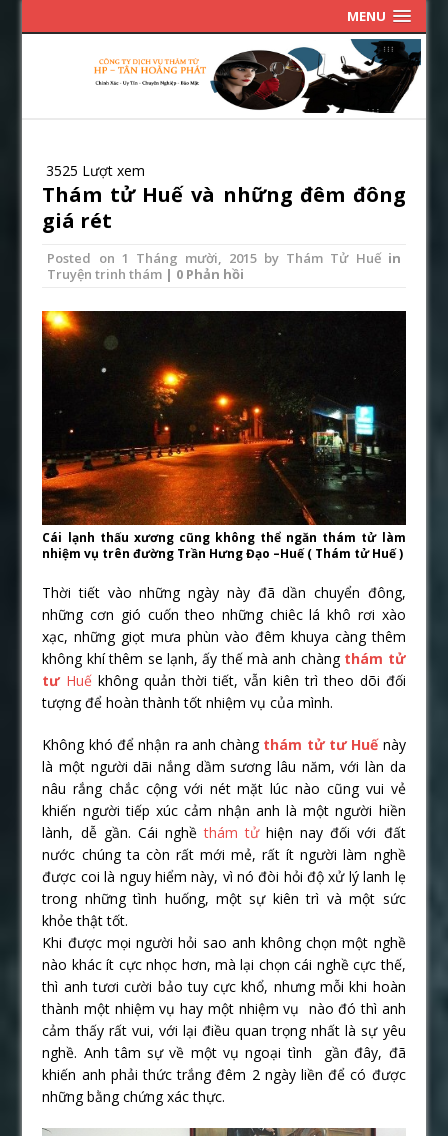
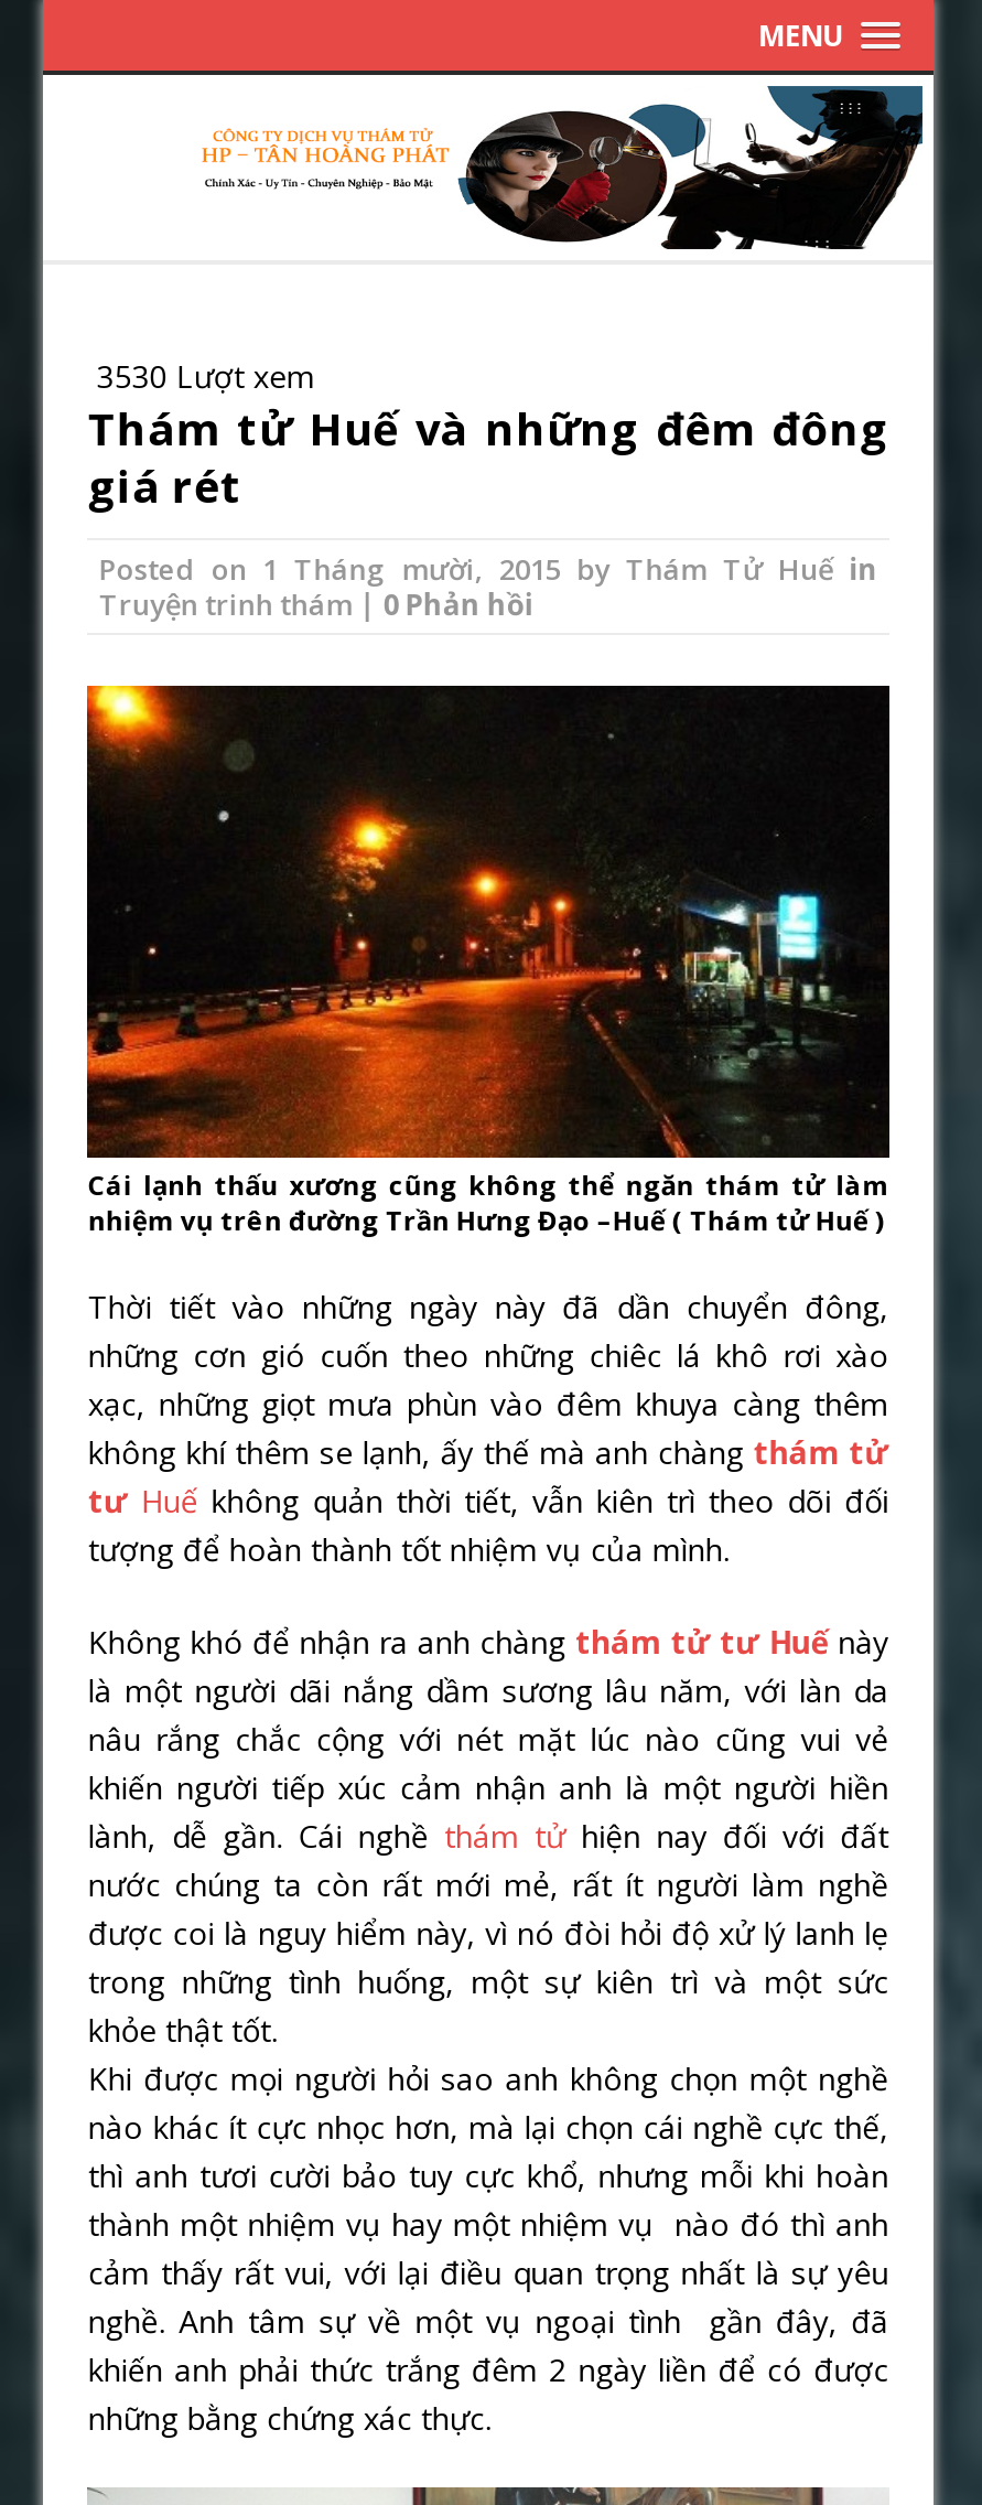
- 3525 Lượt xem
+ 3530 Lượt xem
